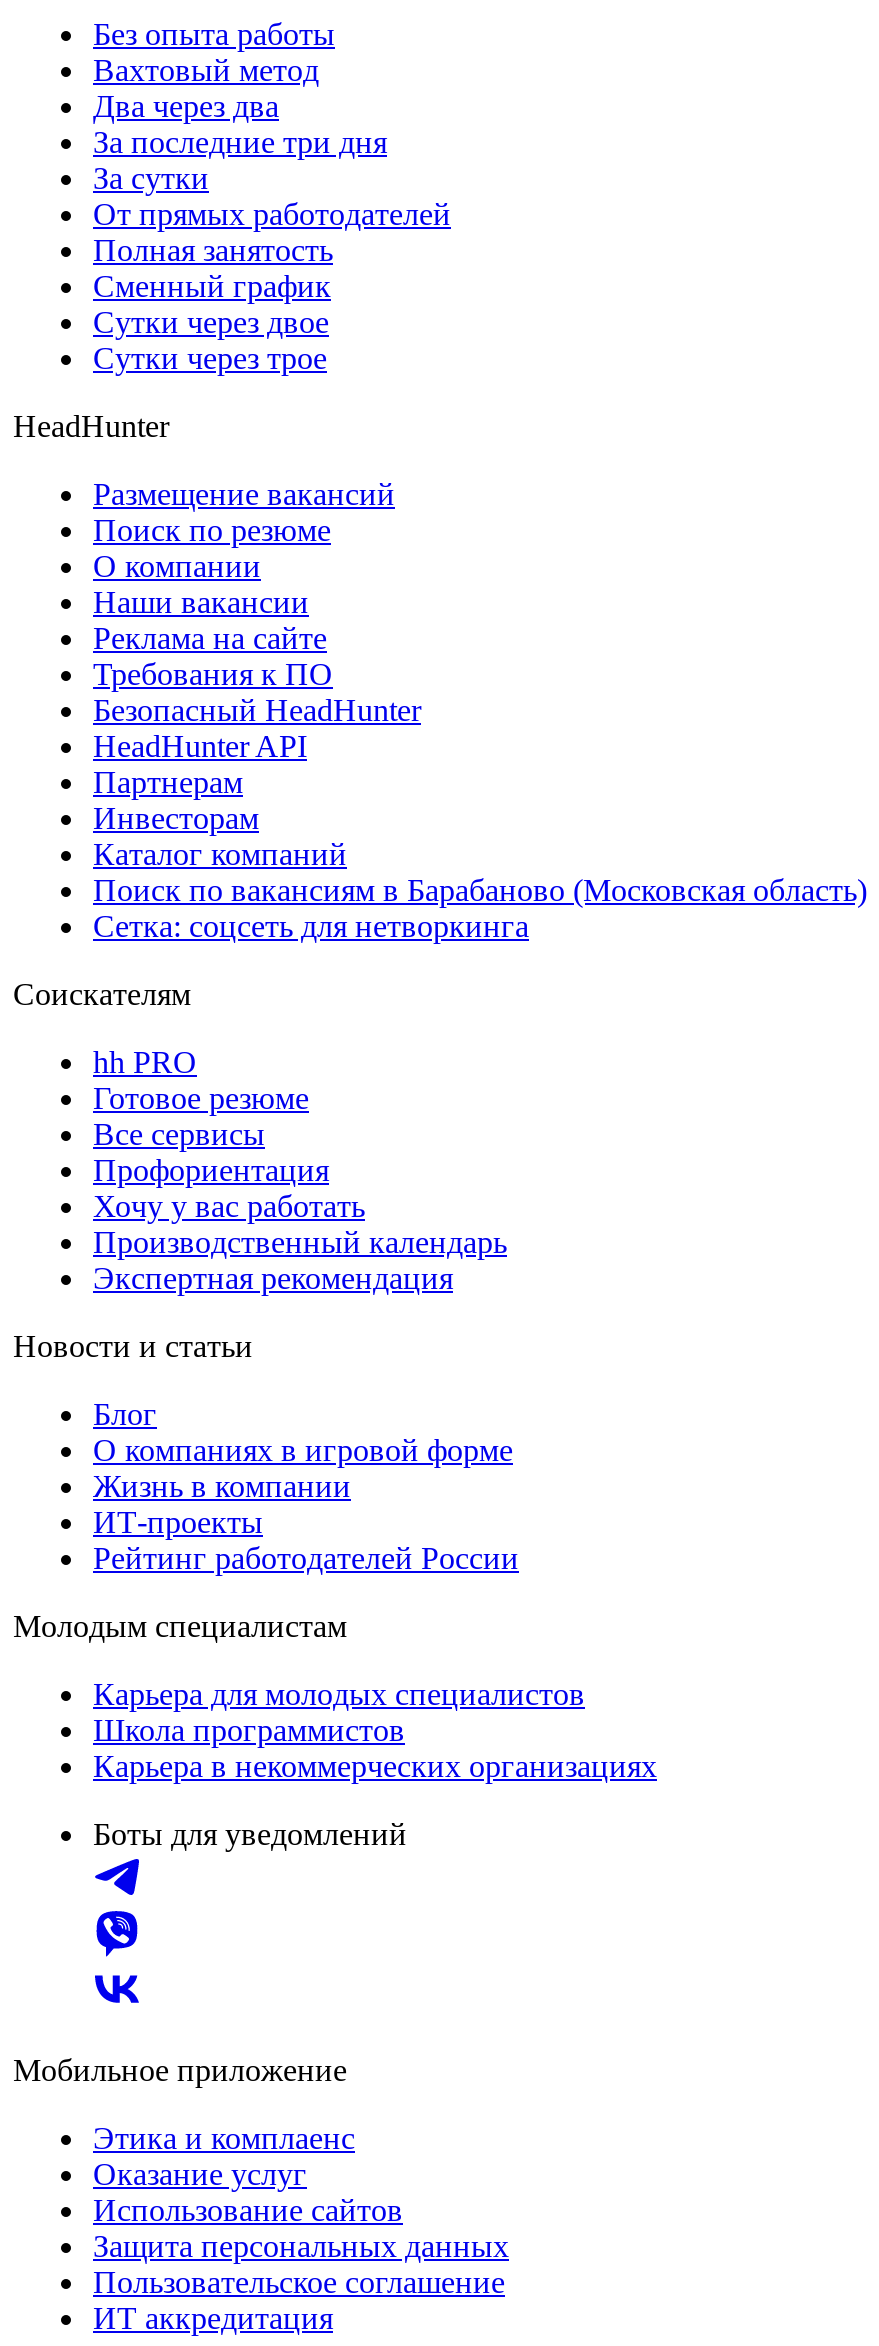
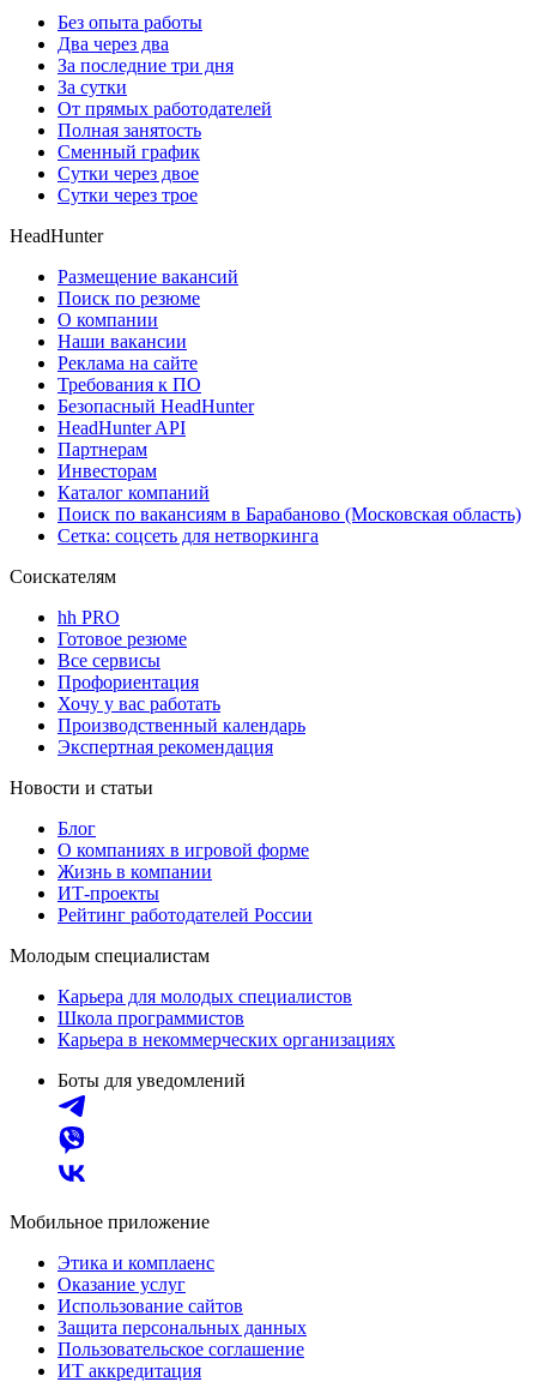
- Вахтовый метод
